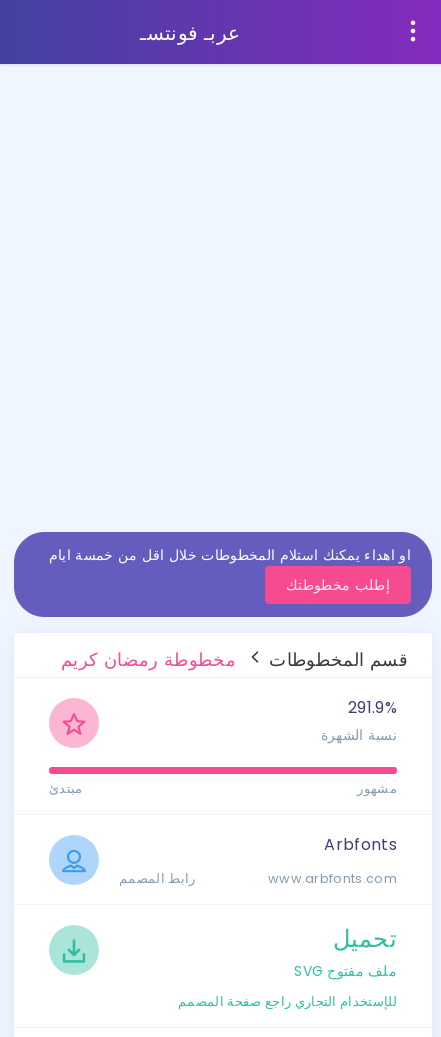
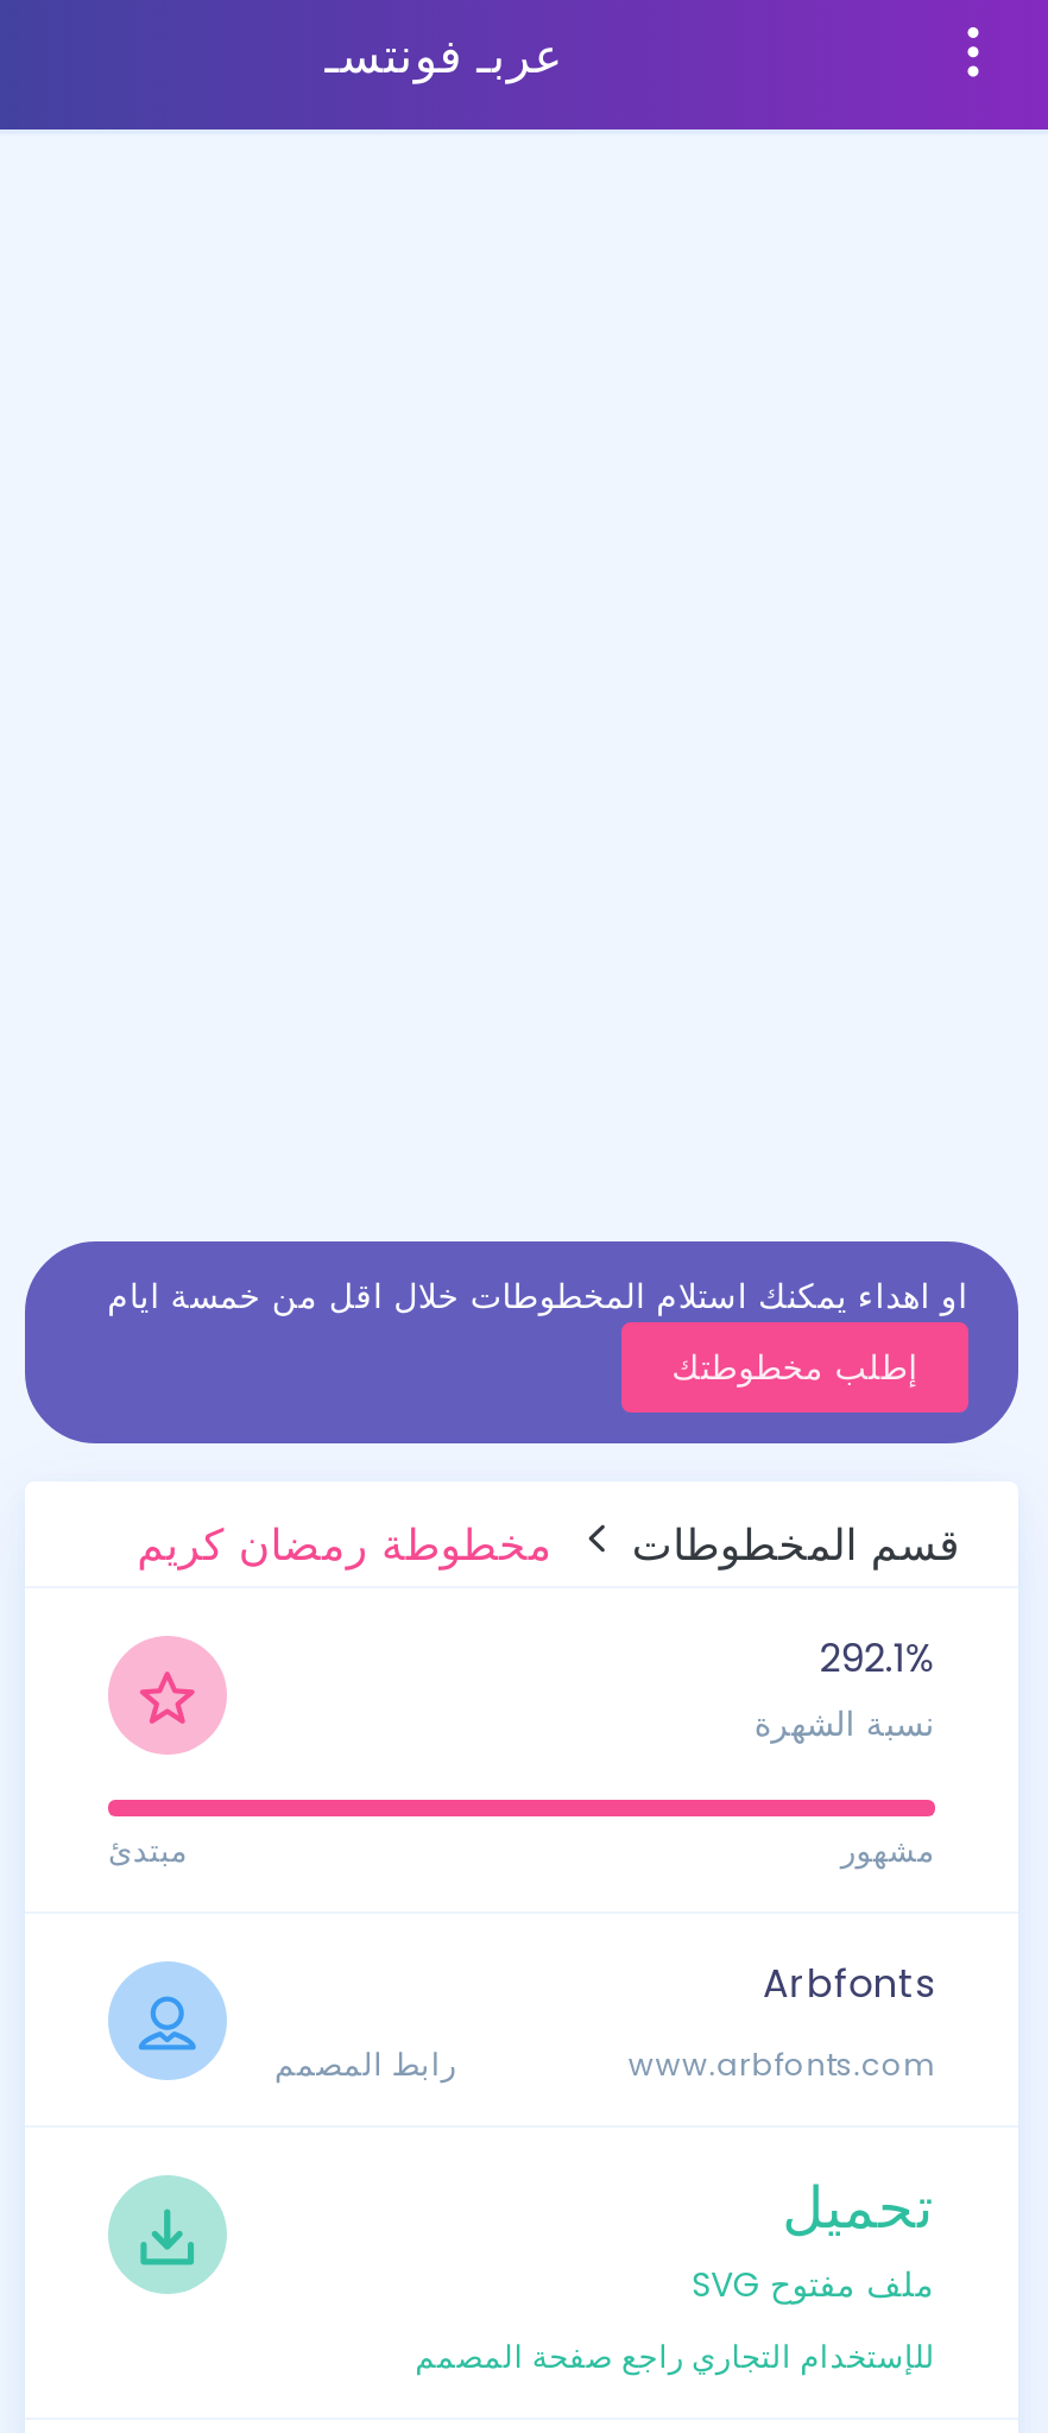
- 291.9
+ 292.1
